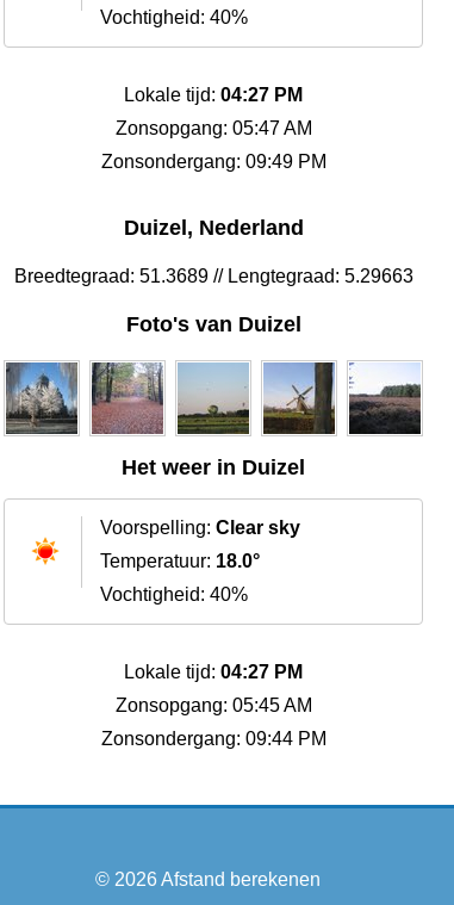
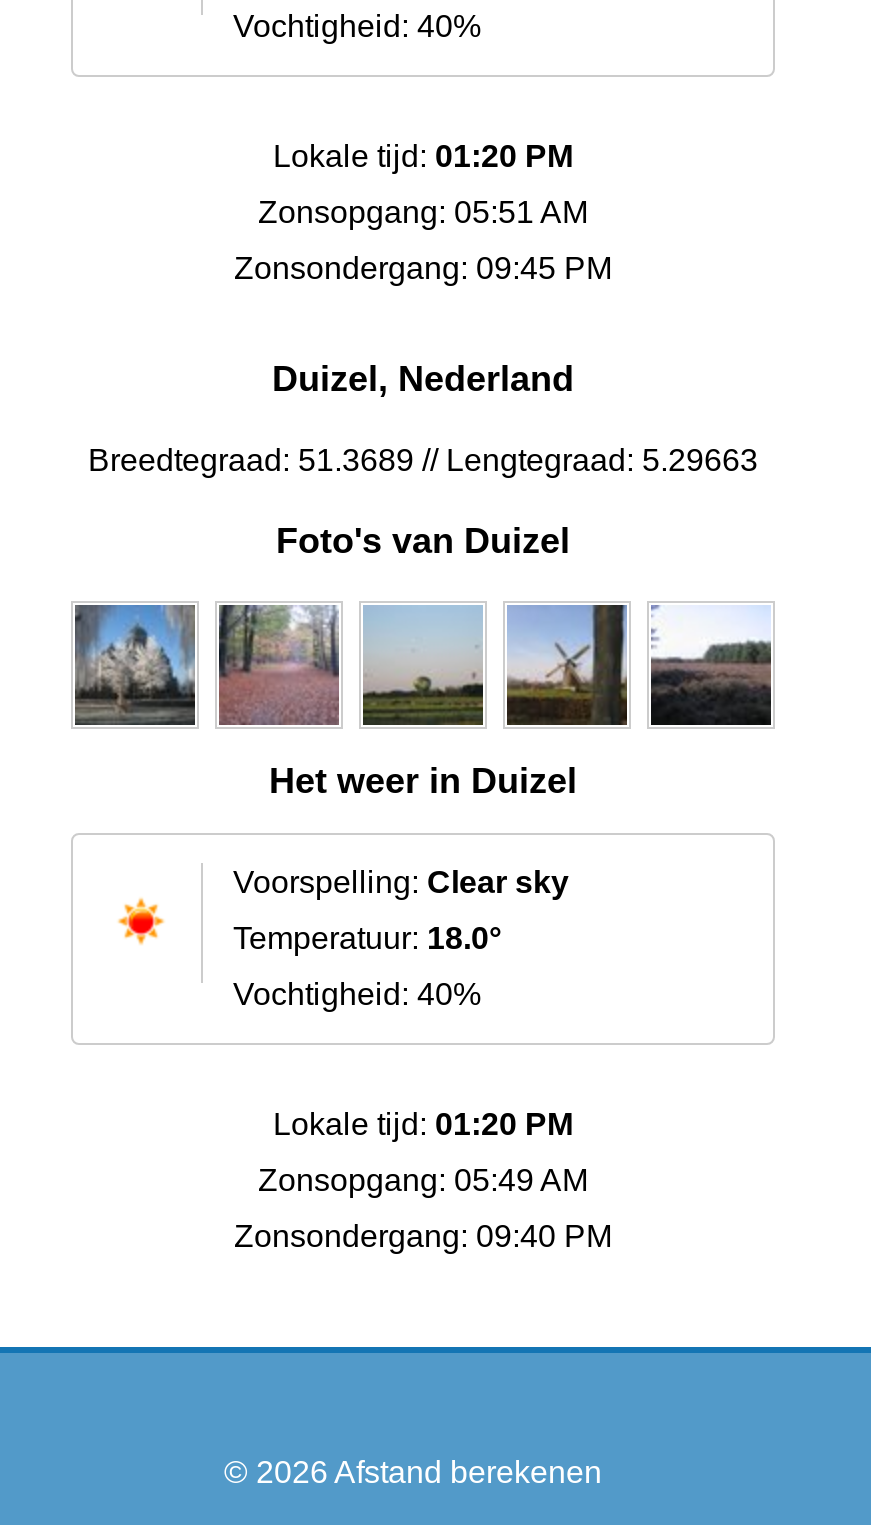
- Lokale tijd: 04:27 PM
+ Lokale tijd: 01:20 PM

- Zonsopgang: 05:47 AM
+ Zonsopgang: 05:51 AM

- Zonsondergang: 09:49 PM
+ Zonsondergang: 09:45 PM

- Lokale tijd: 04:27 PM
+ Lokale tijd: 01:20 PM

- Zonsopgang: 05:45 AM
+ Zonsopgang: 05:49 AM

- Zonsondergang: 09:44 PM
+ Zonsondergang: 09:40 PM
